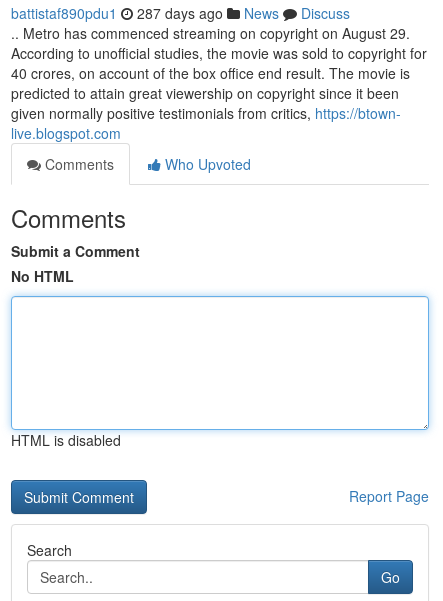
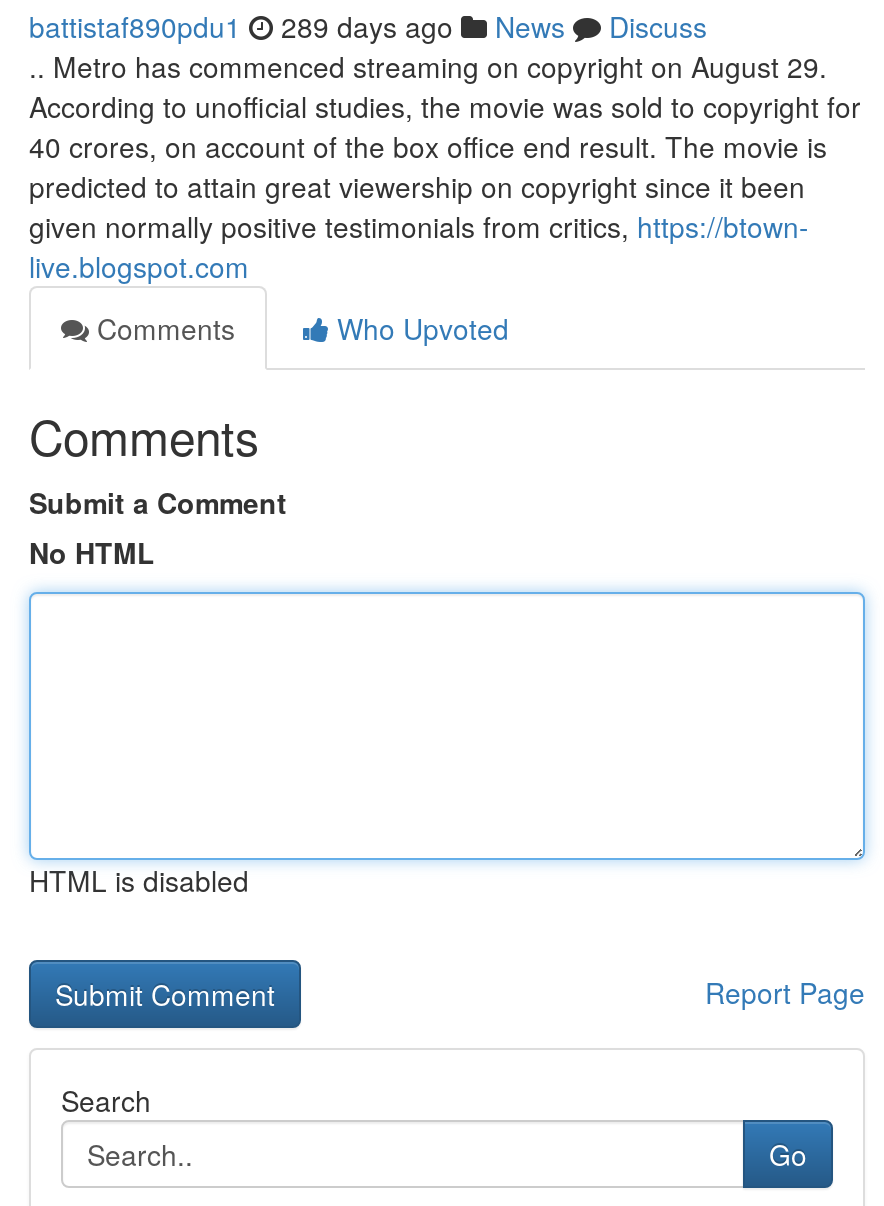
- battistaf890pdu1 287 days ago News Discuss
+ battistaf890pdu1 289 days ago News Discuss
